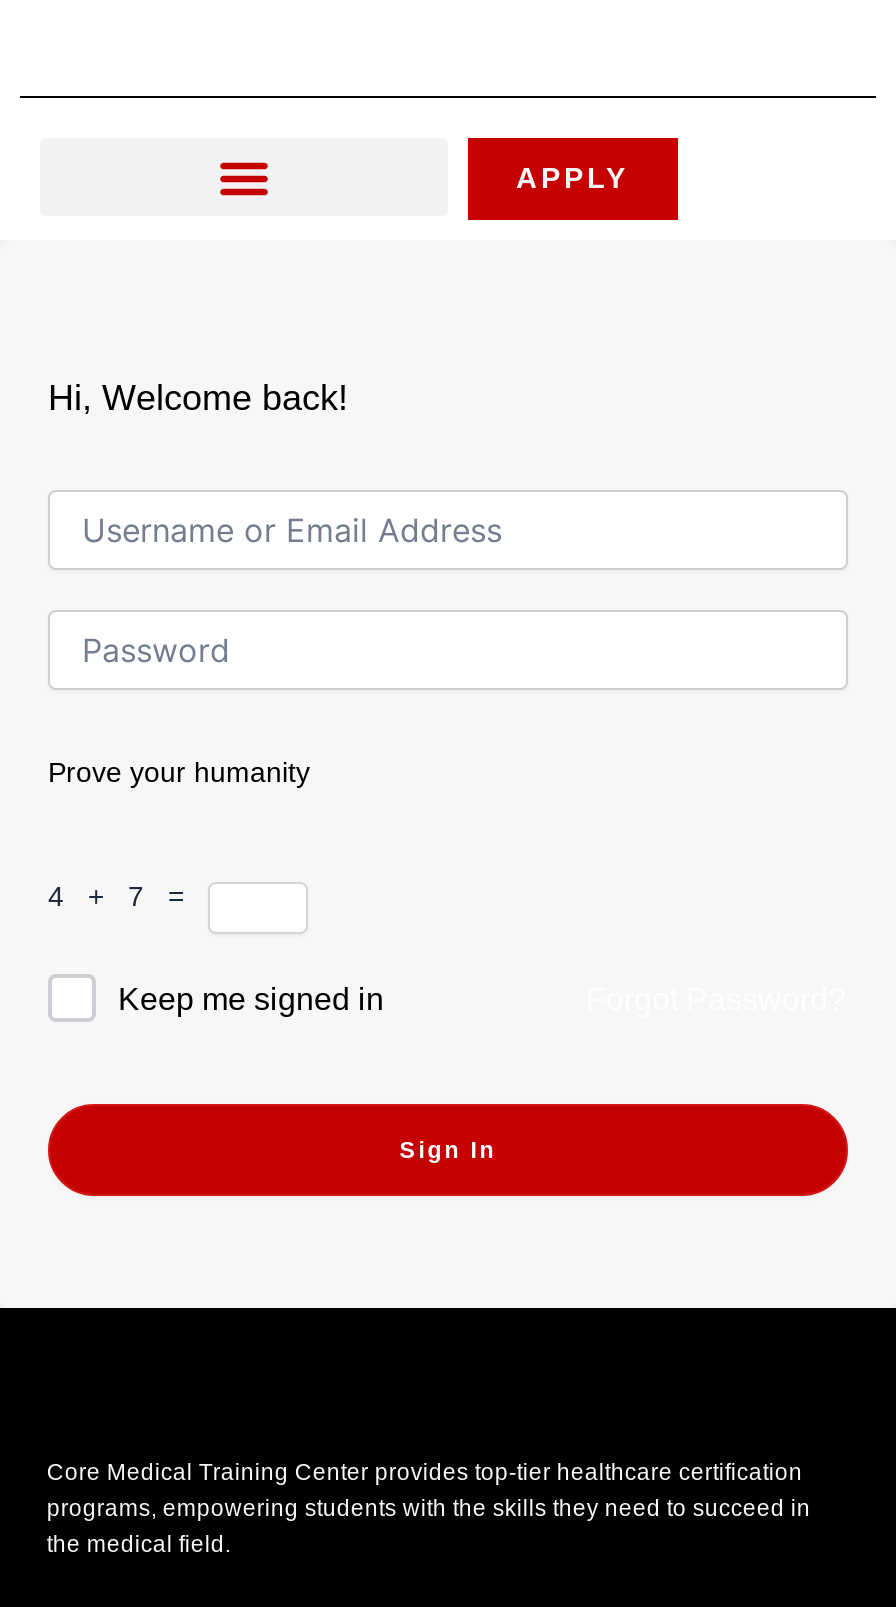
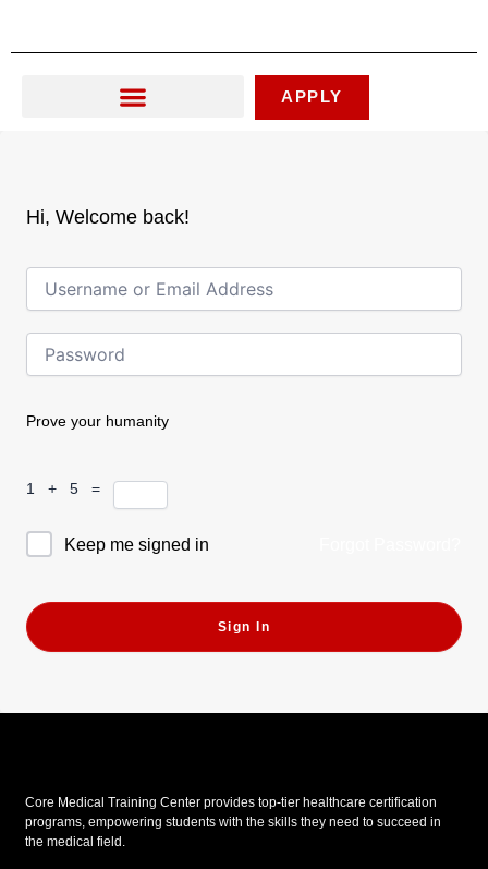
- 4 + 7 =
+ 1 + 5 =
